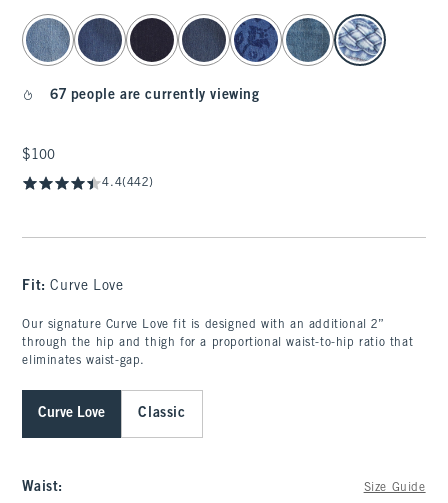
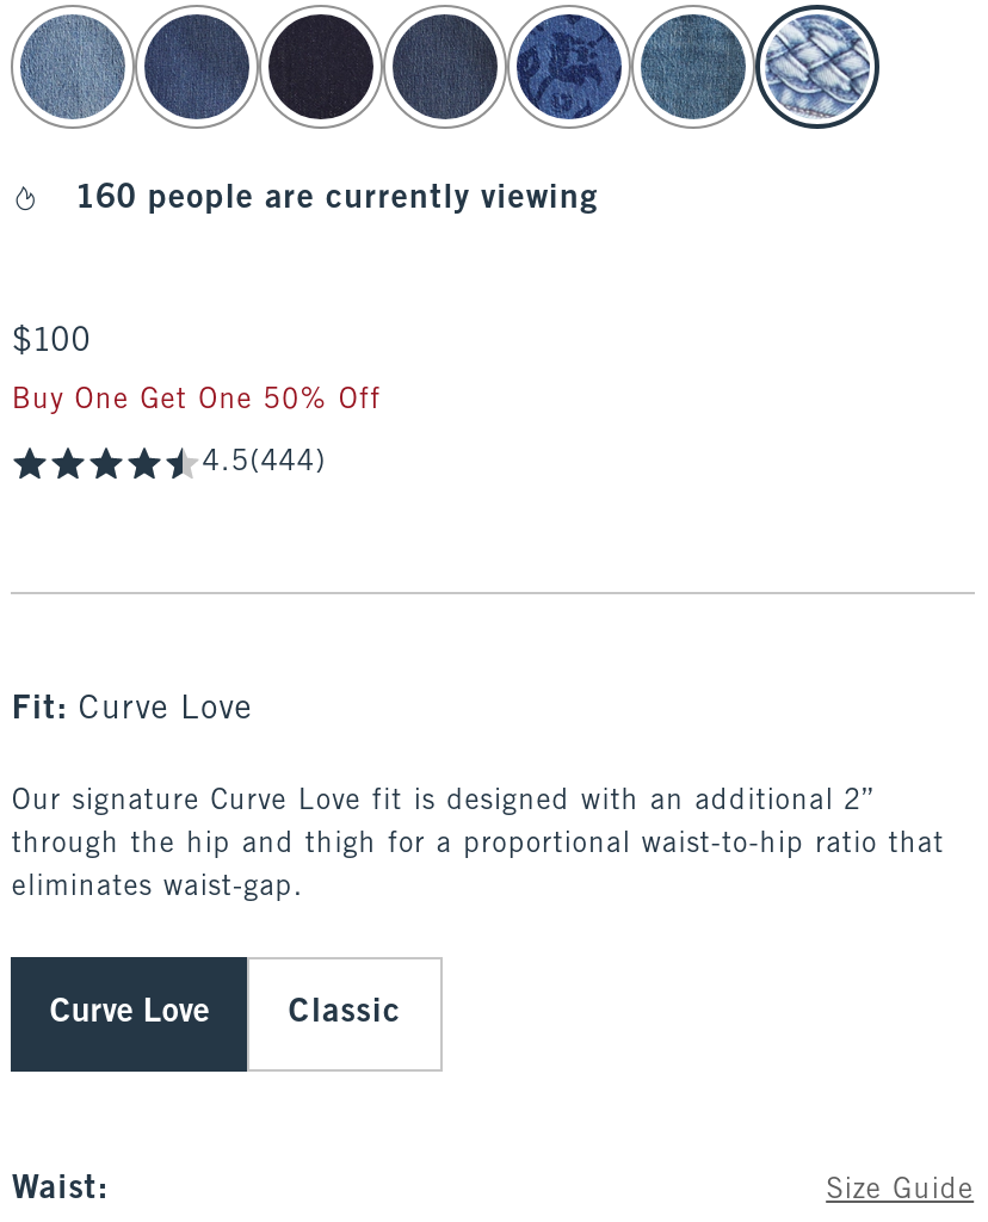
- 67 people are currently viewing
+ 160 people are currently viewing

- 4.4(442)
+ Buy One Get One 50% Off
+ 4.5(444)
